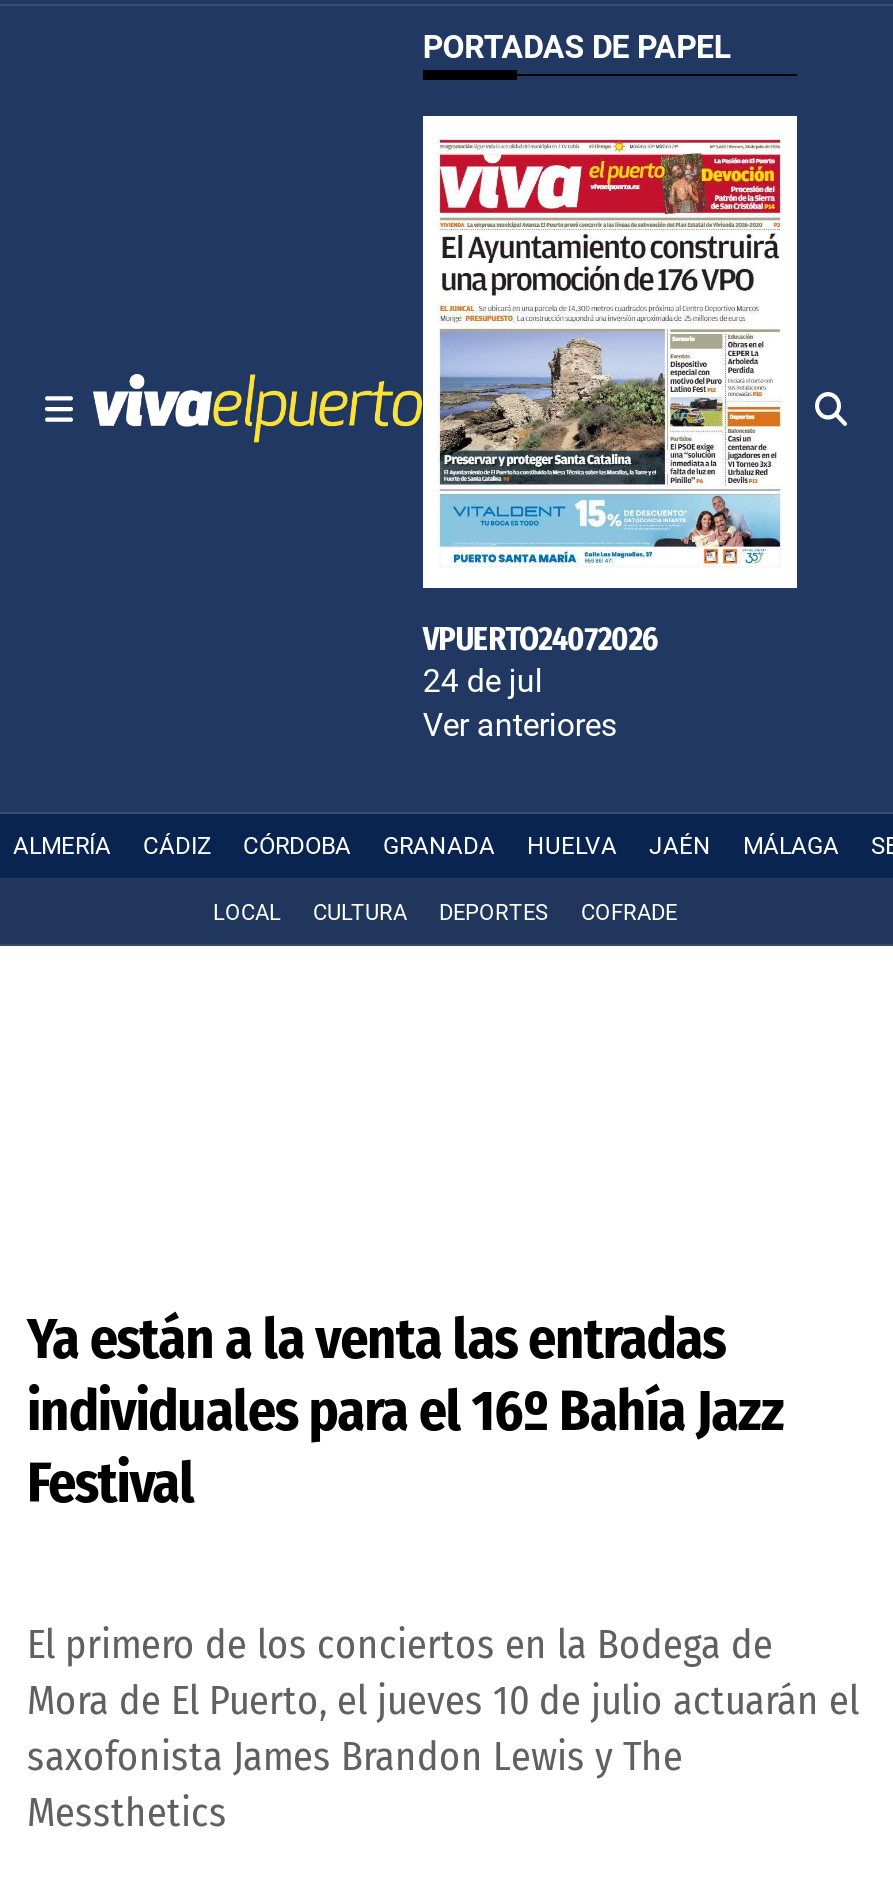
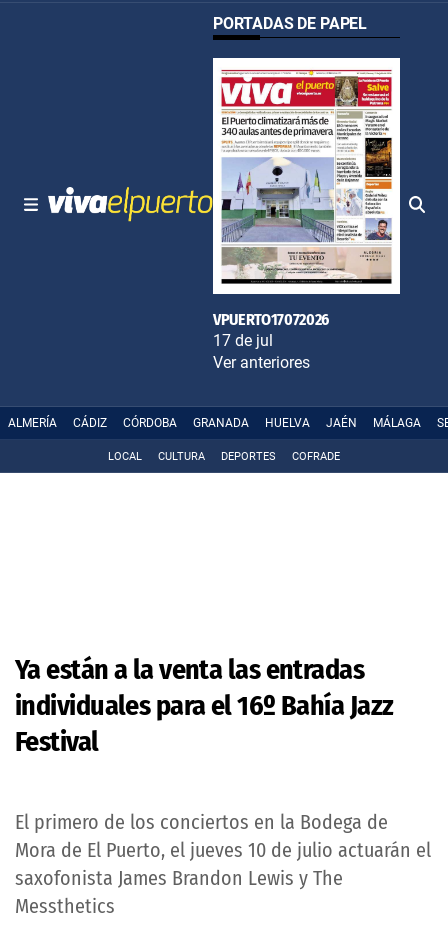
- [image]
- VPUERTO24072026
- 24 de jul
+ [image]
+ VPUERTO17072026
+ 17 de jul
